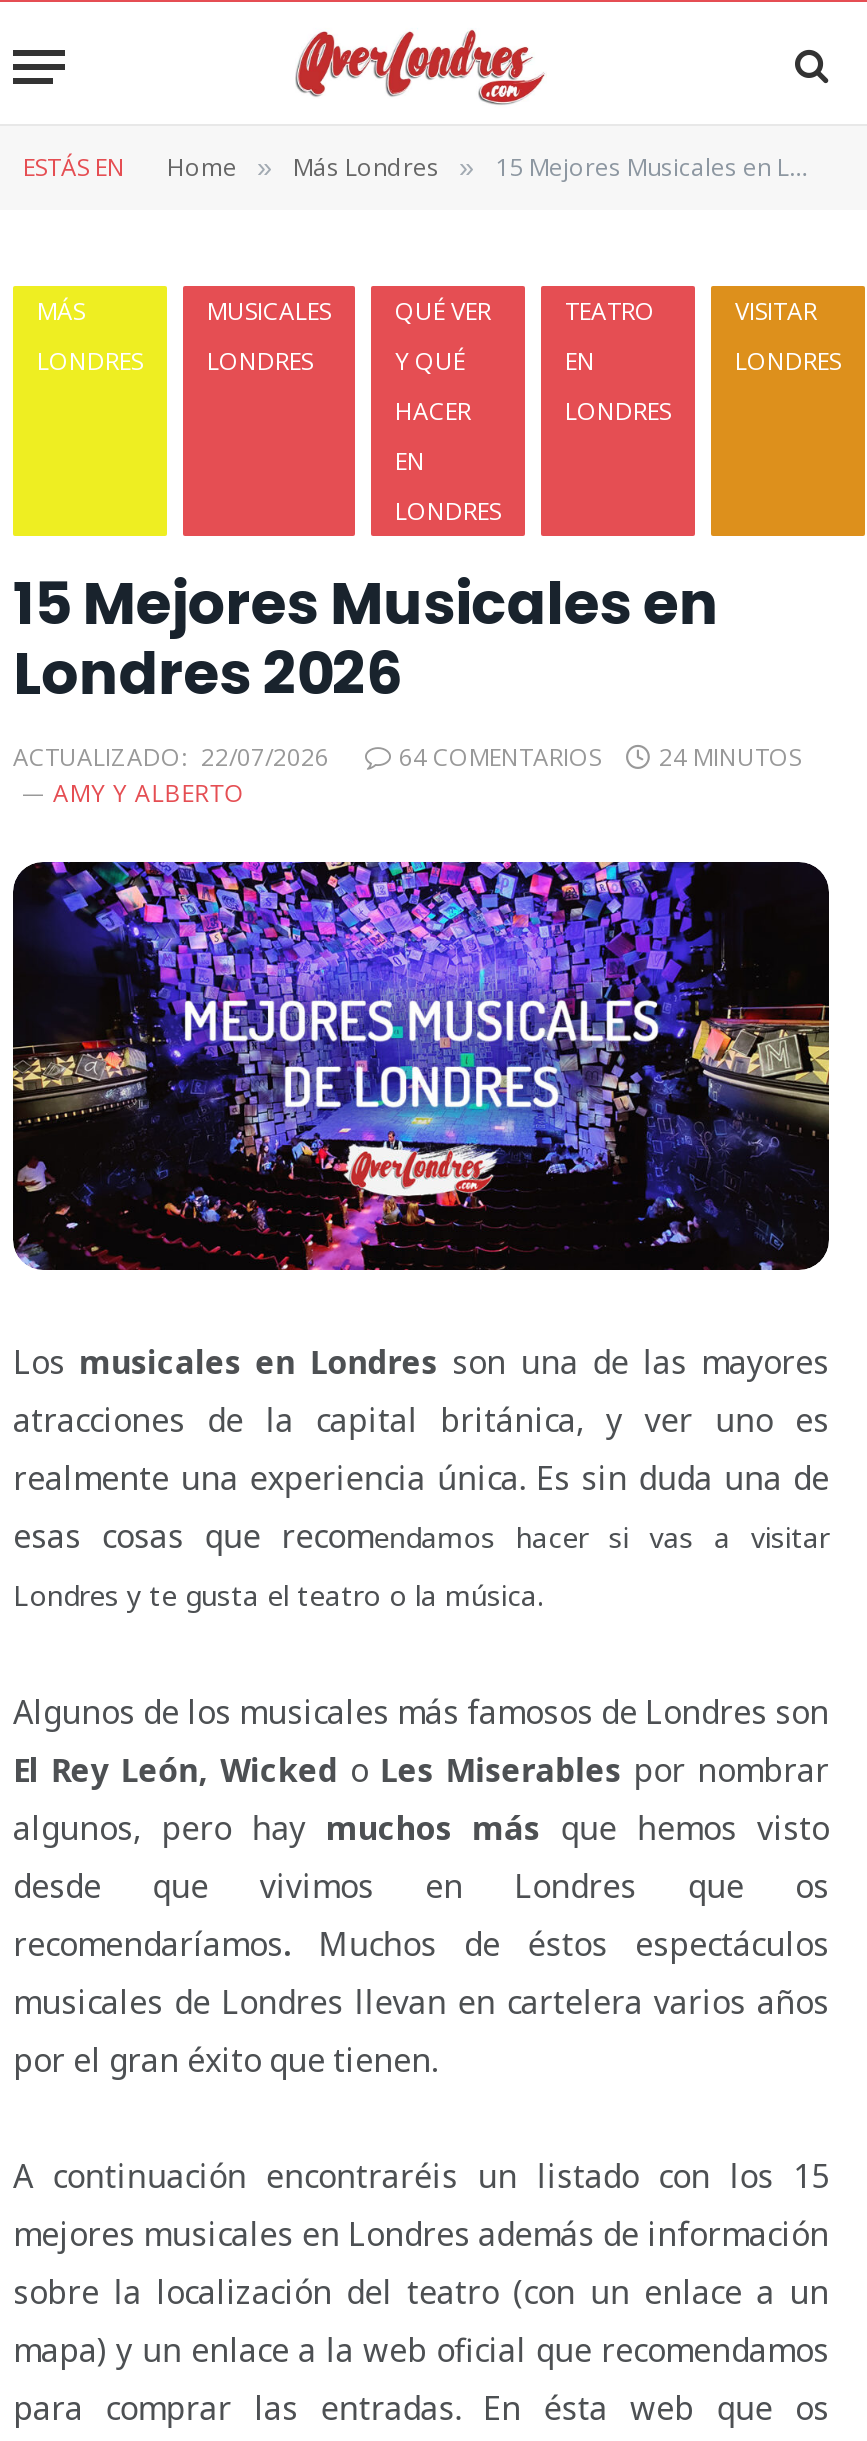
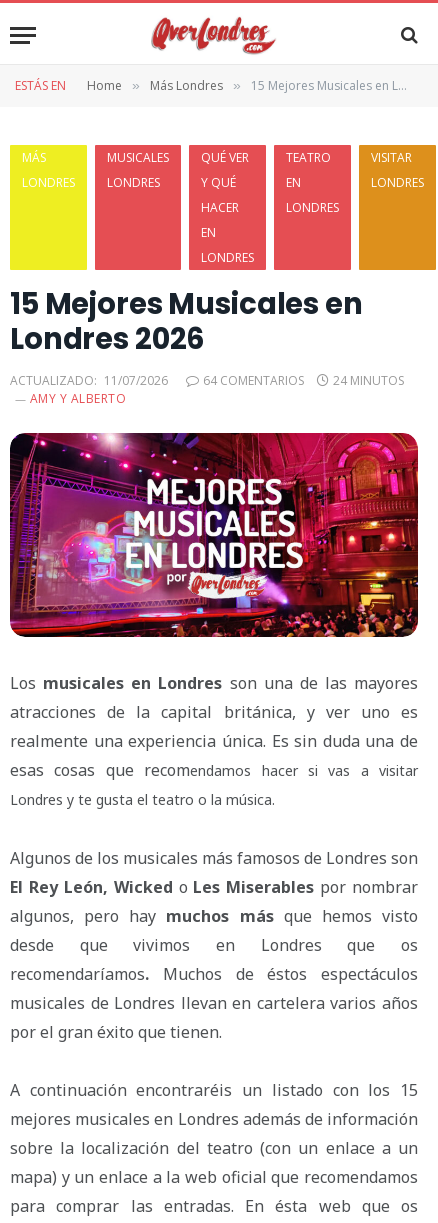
- ACTUALIZADO: 22/07/2026
+ ACTUALIZADO: 11/07/2026

- [image]
+ [image]
